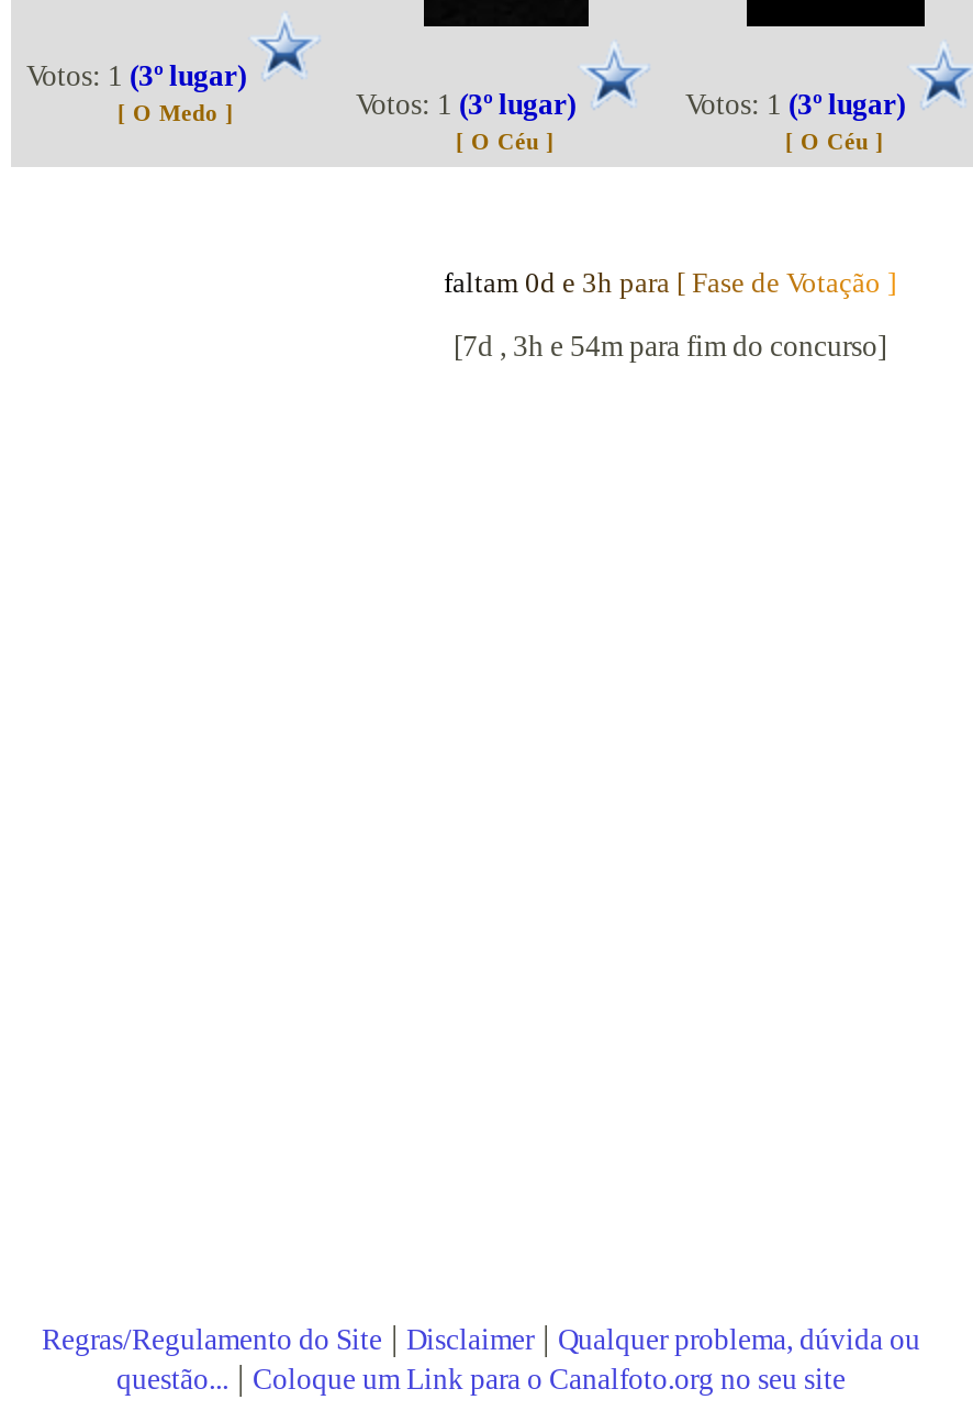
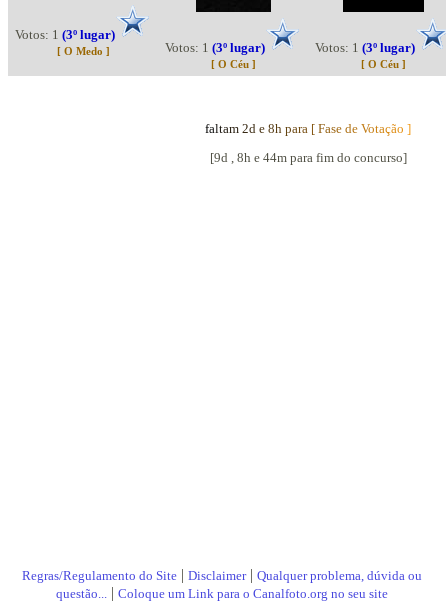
- faltam 0d e 3h para [ Fase de Votação ]
+ faltam 2d e 8h para [ Fase de Votação ]

- [7d , 3h e 54m para fim do concurso]
+ [9d , 8h e 44m para fim do concurso]
